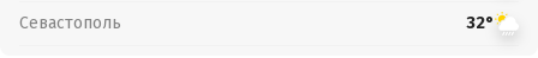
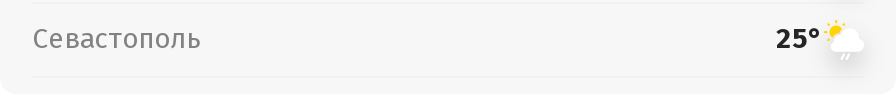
- 32°
+ 25°
